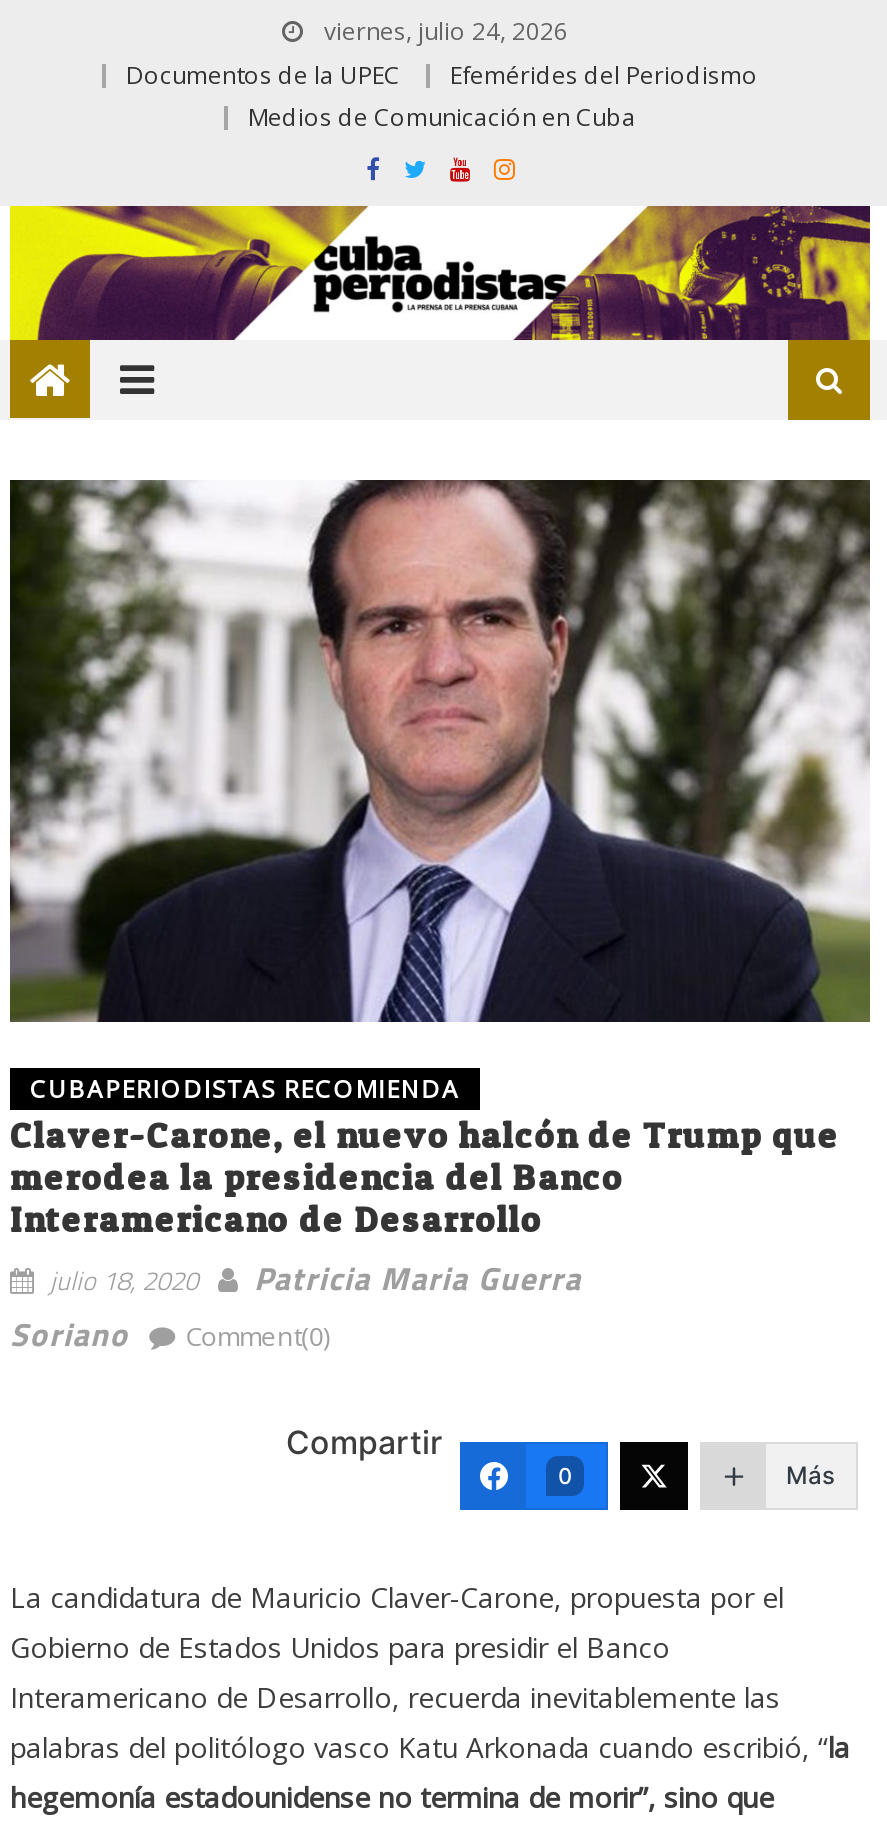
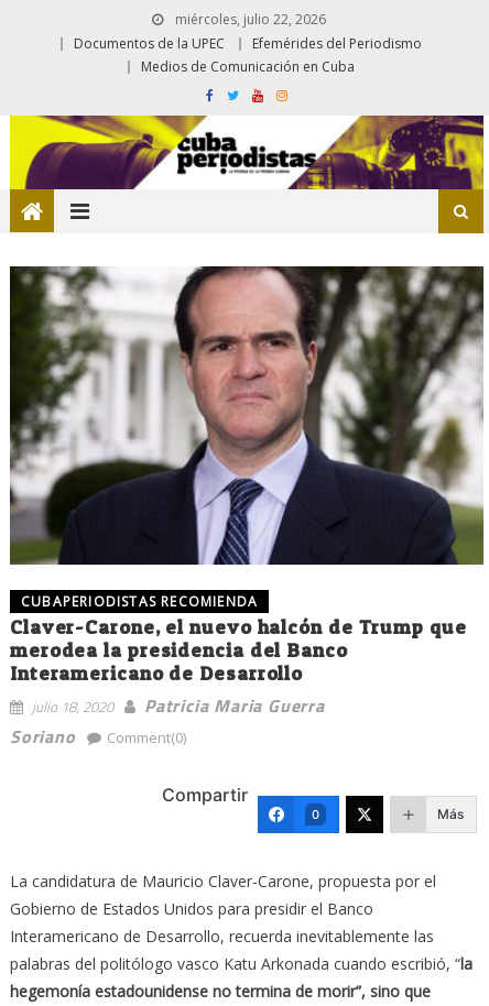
- viernes, julio 24, 2026
+ miércoles, julio 22, 2026
